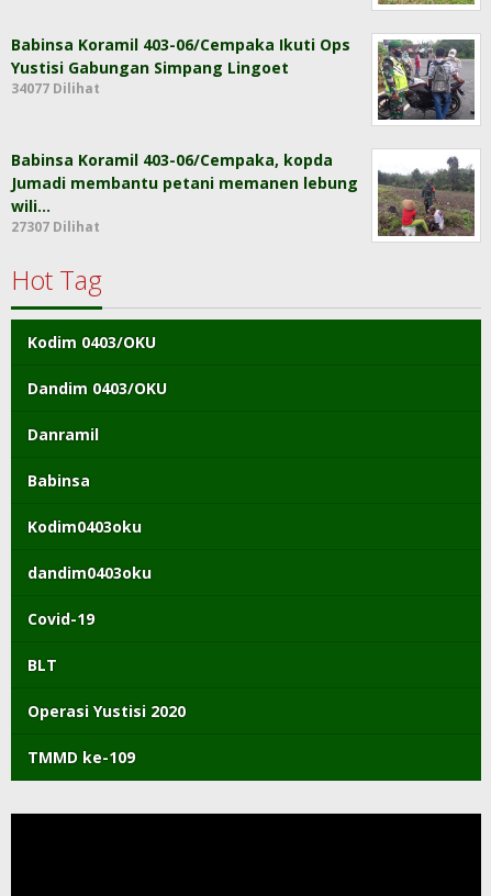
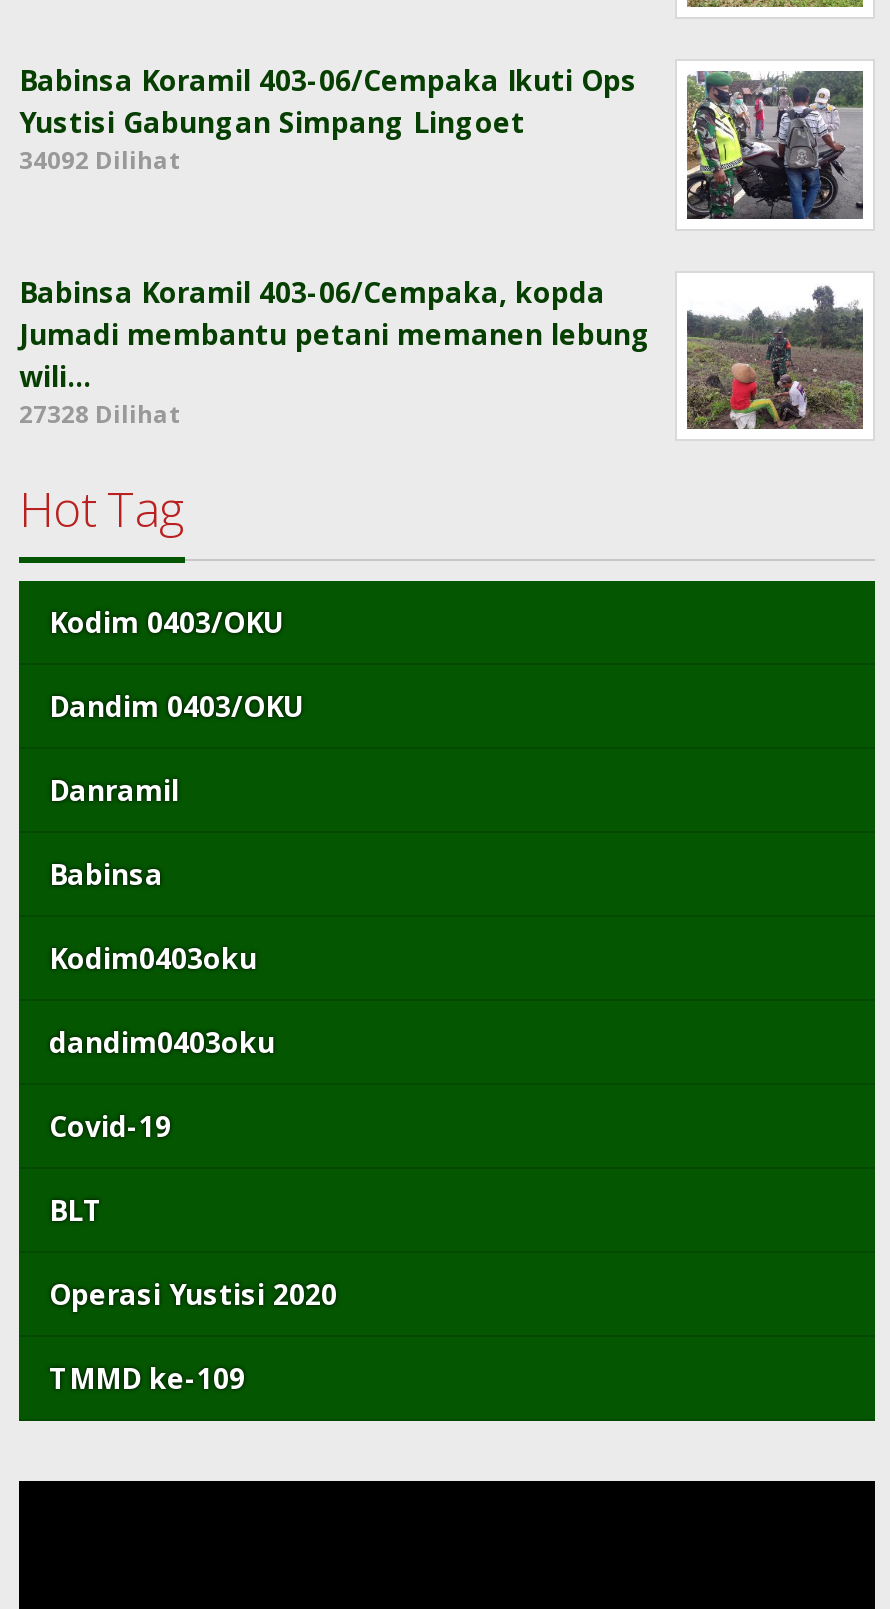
- 34077 Dilihat
+ 34092 Dilihat

- 27307 Dilihat
+ 27328 Dilihat
